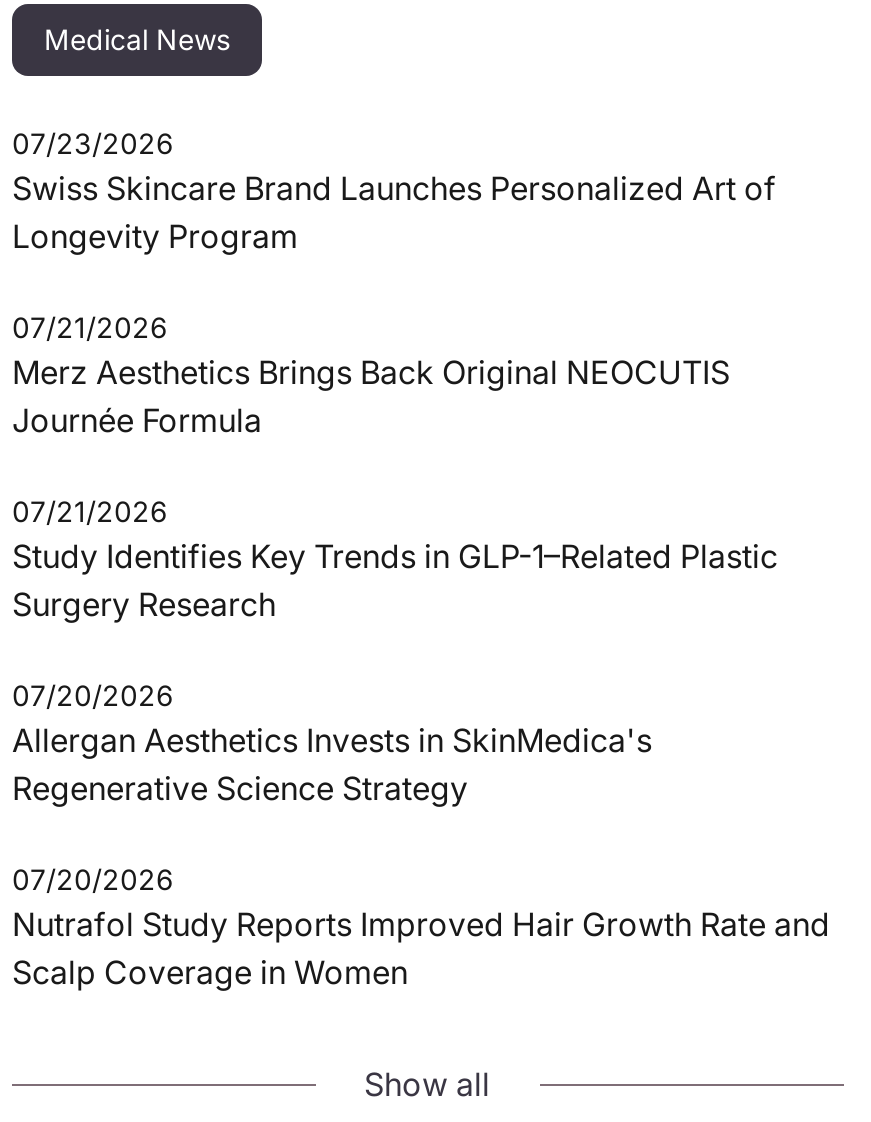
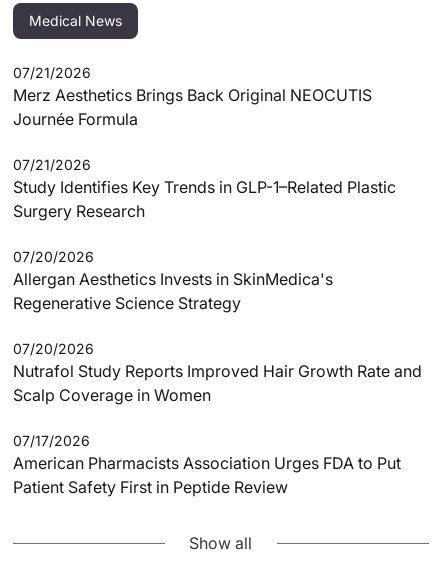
- 07/23/2026
- Swiss Skincare Brand Launches Personalized Art of
- Longevity Program

moved up: 07/21/2026 | Merz Aesthetics Brings Back Original NEOCUTIS | Journée Formula | ... | Nutrafol Study Reports Improved Hair Growth Rate and | Scalp Coverage in Women

+ 07/17/2026
+ American Pharmacists Association Urges FDA to Put
+ Patient Safety First in Peptide Review
